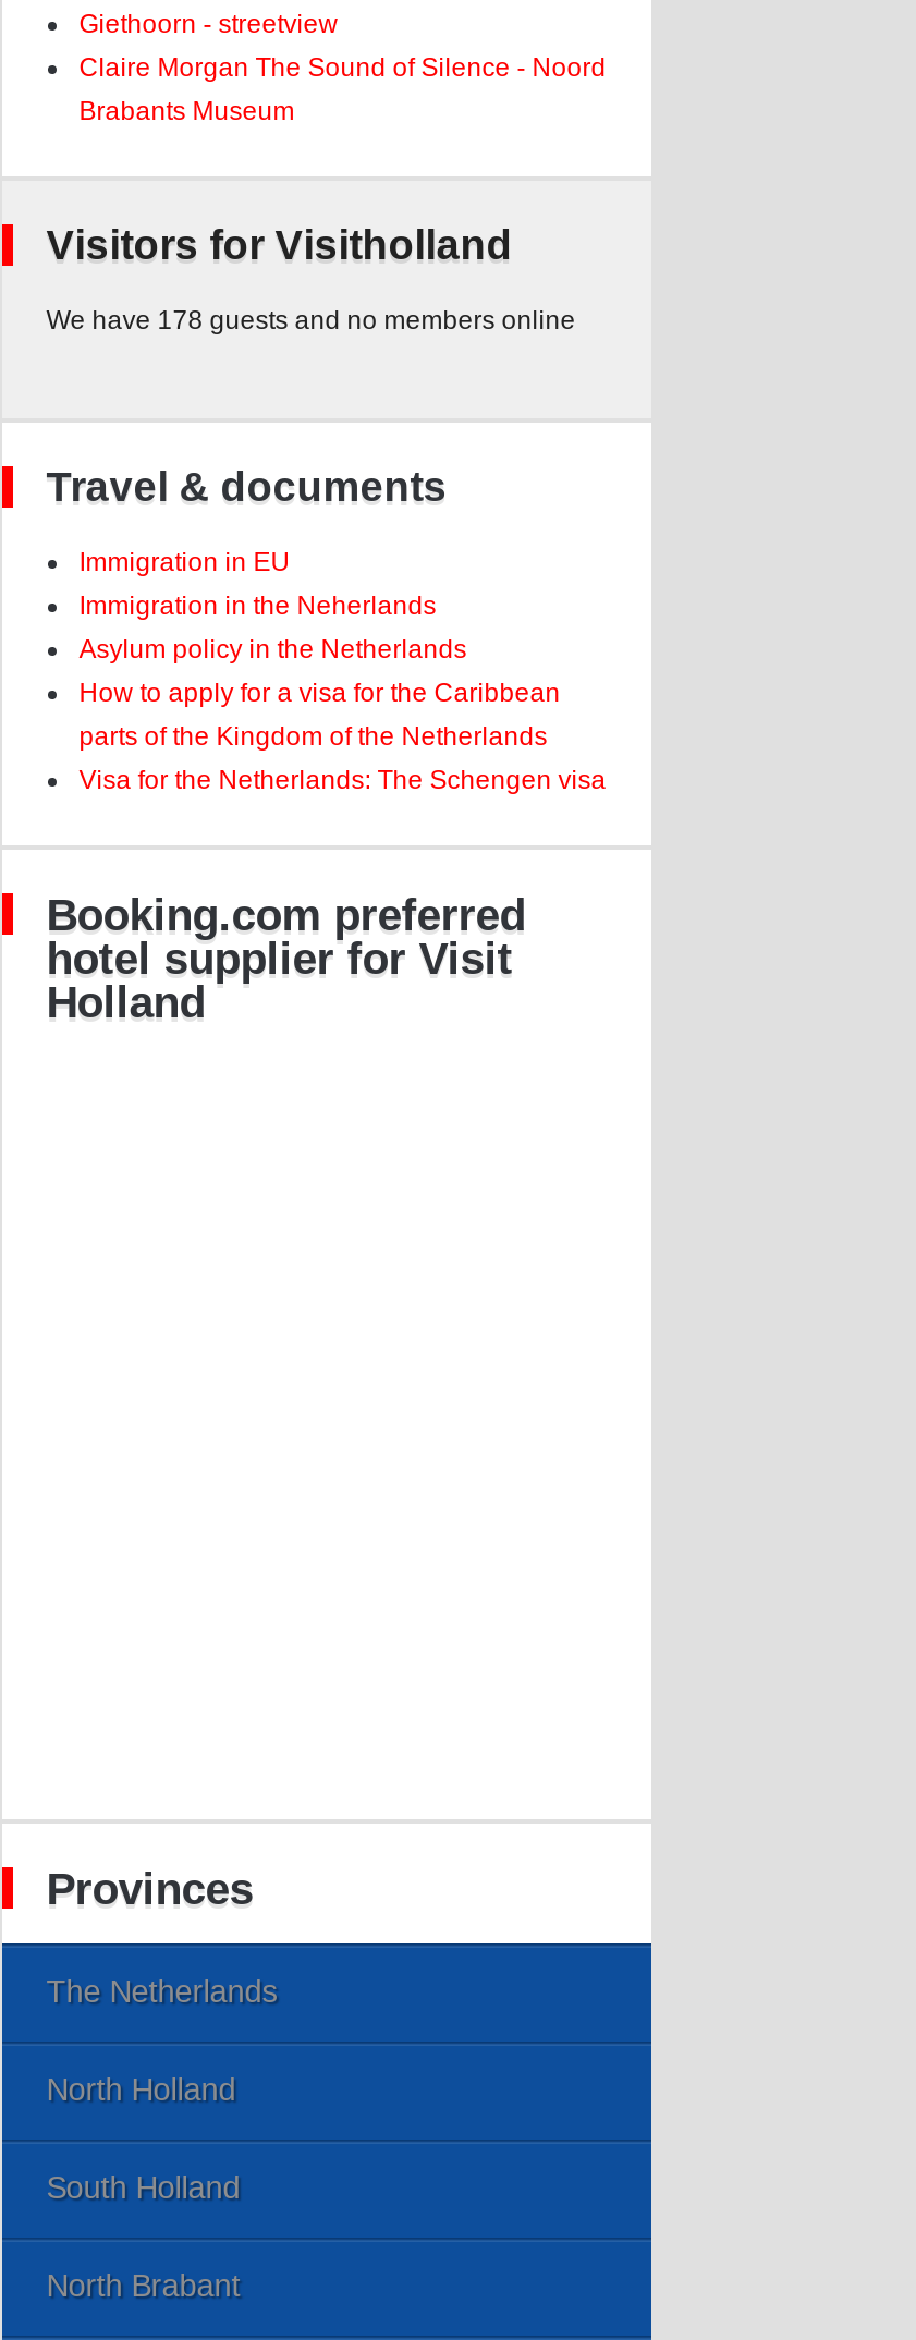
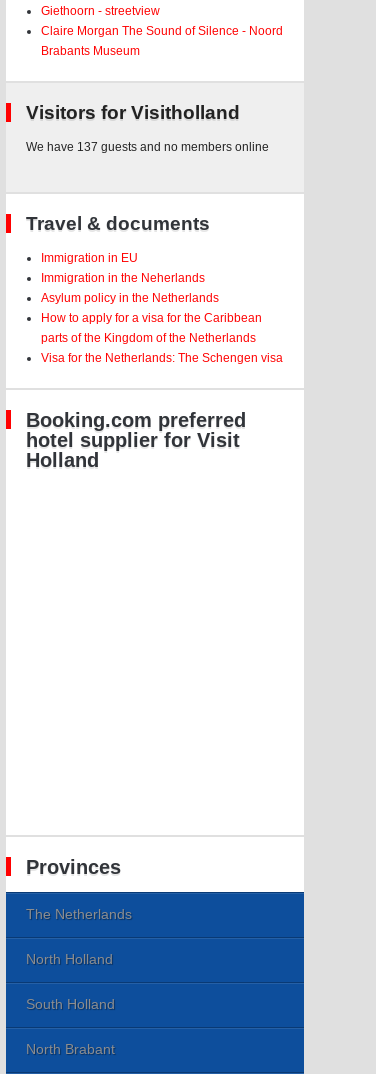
- We have 178 guests and no members online
+ We have 137 guests and no members online
